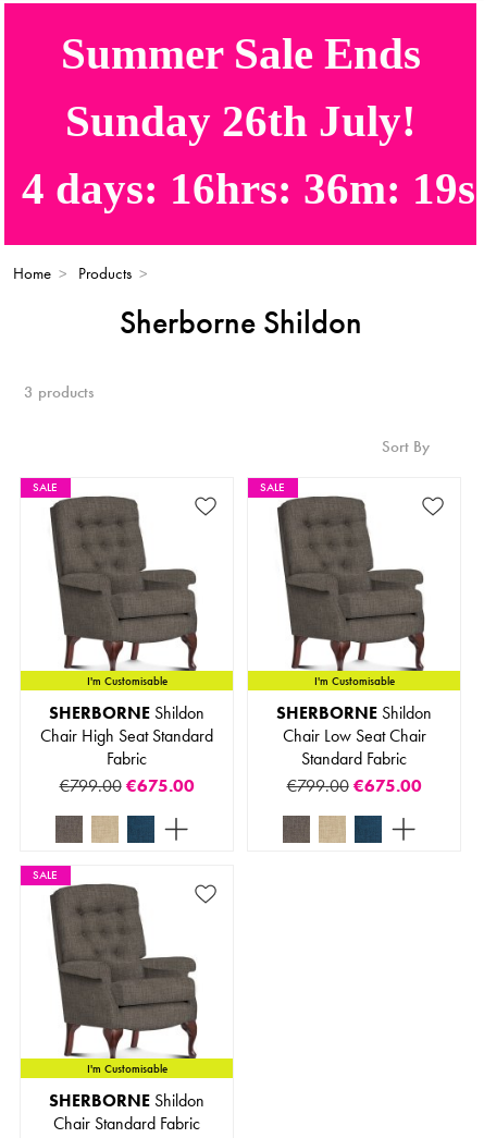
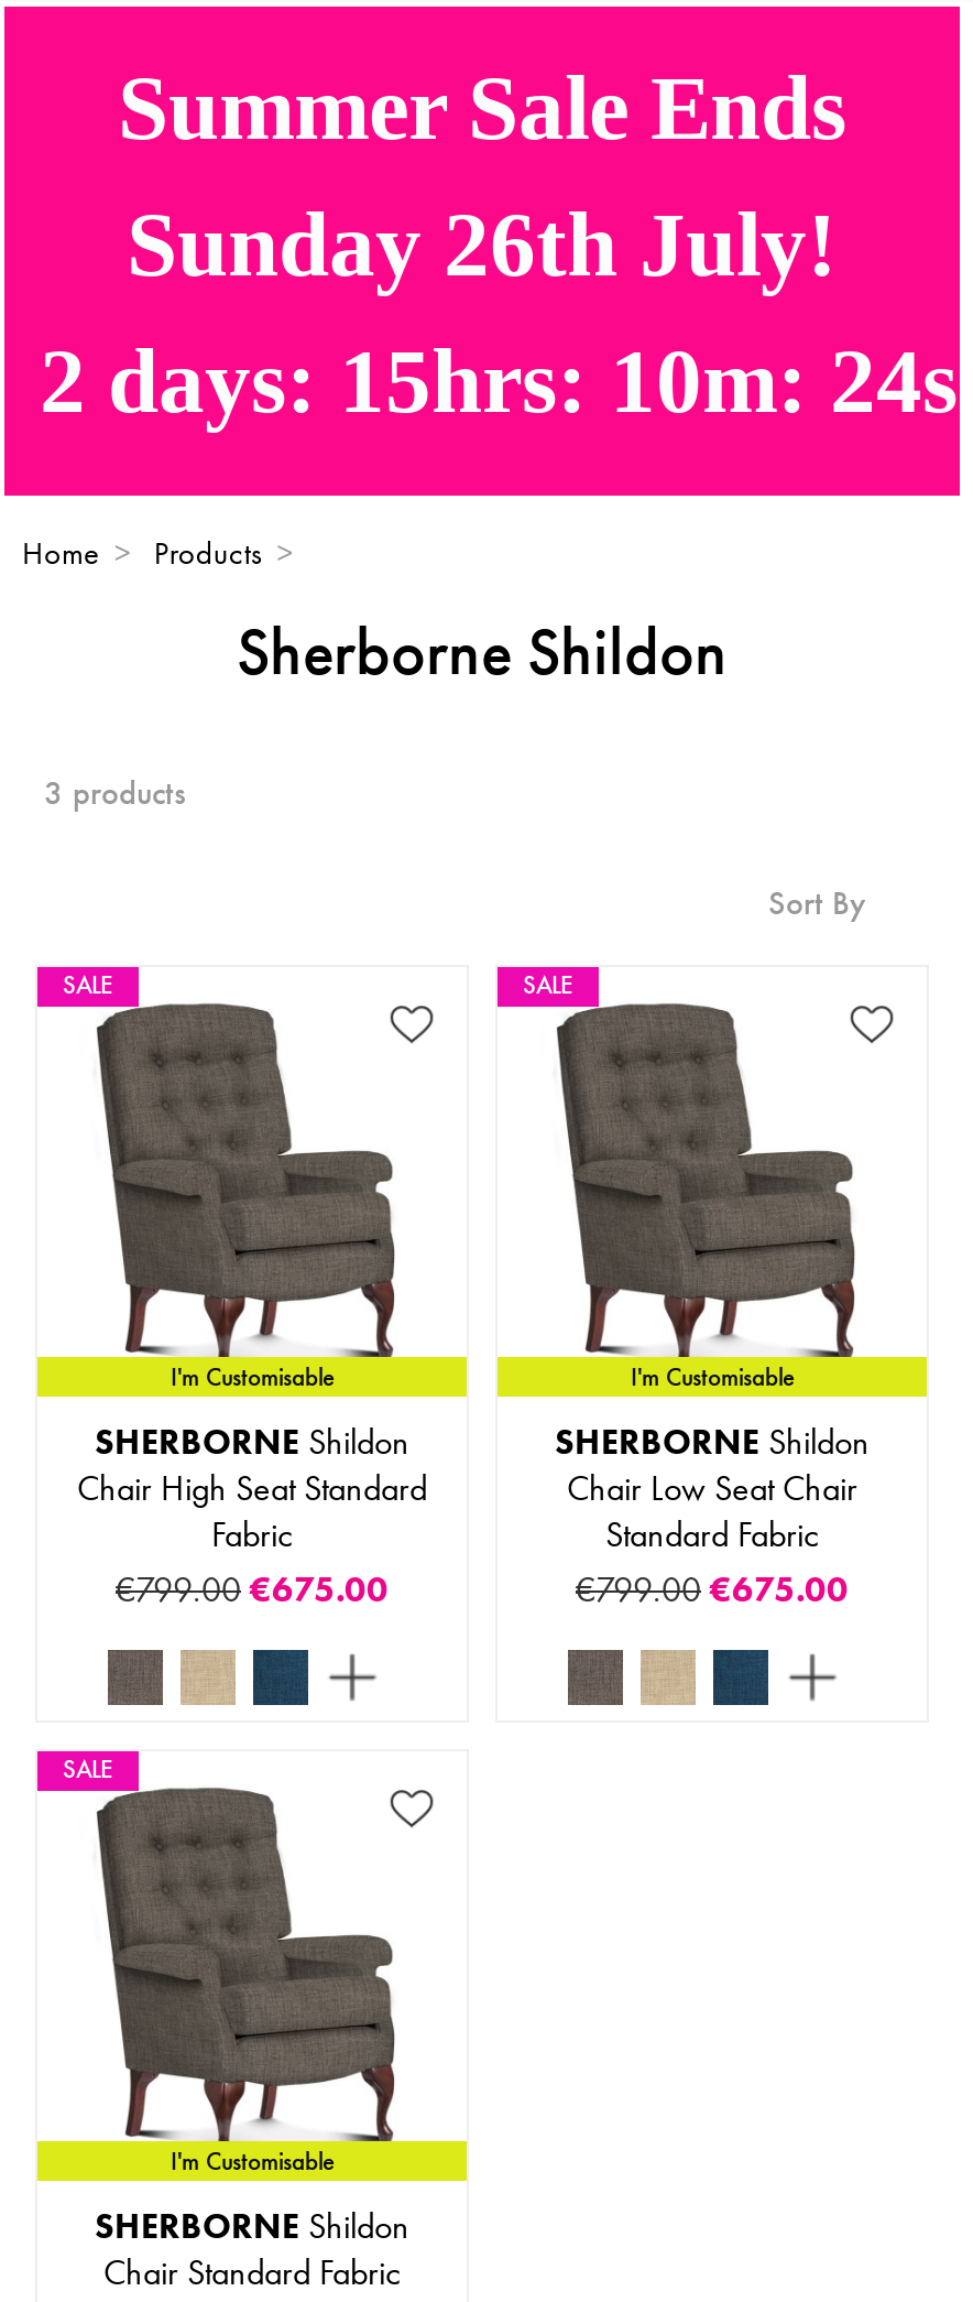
- 4 days: 16hrs: 36m: 19s
+ 2 days: 15hrs: 10m: 24s
